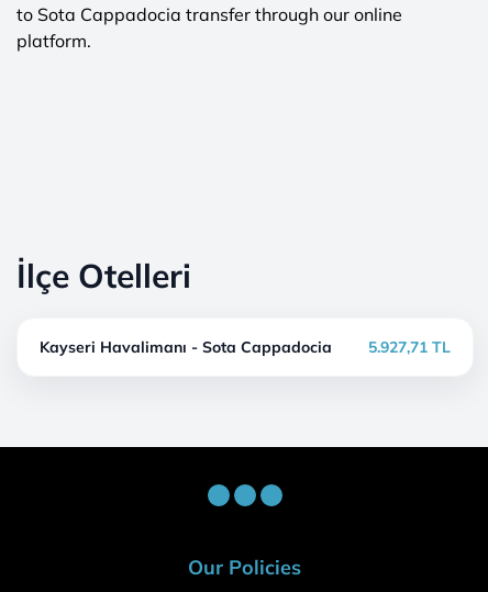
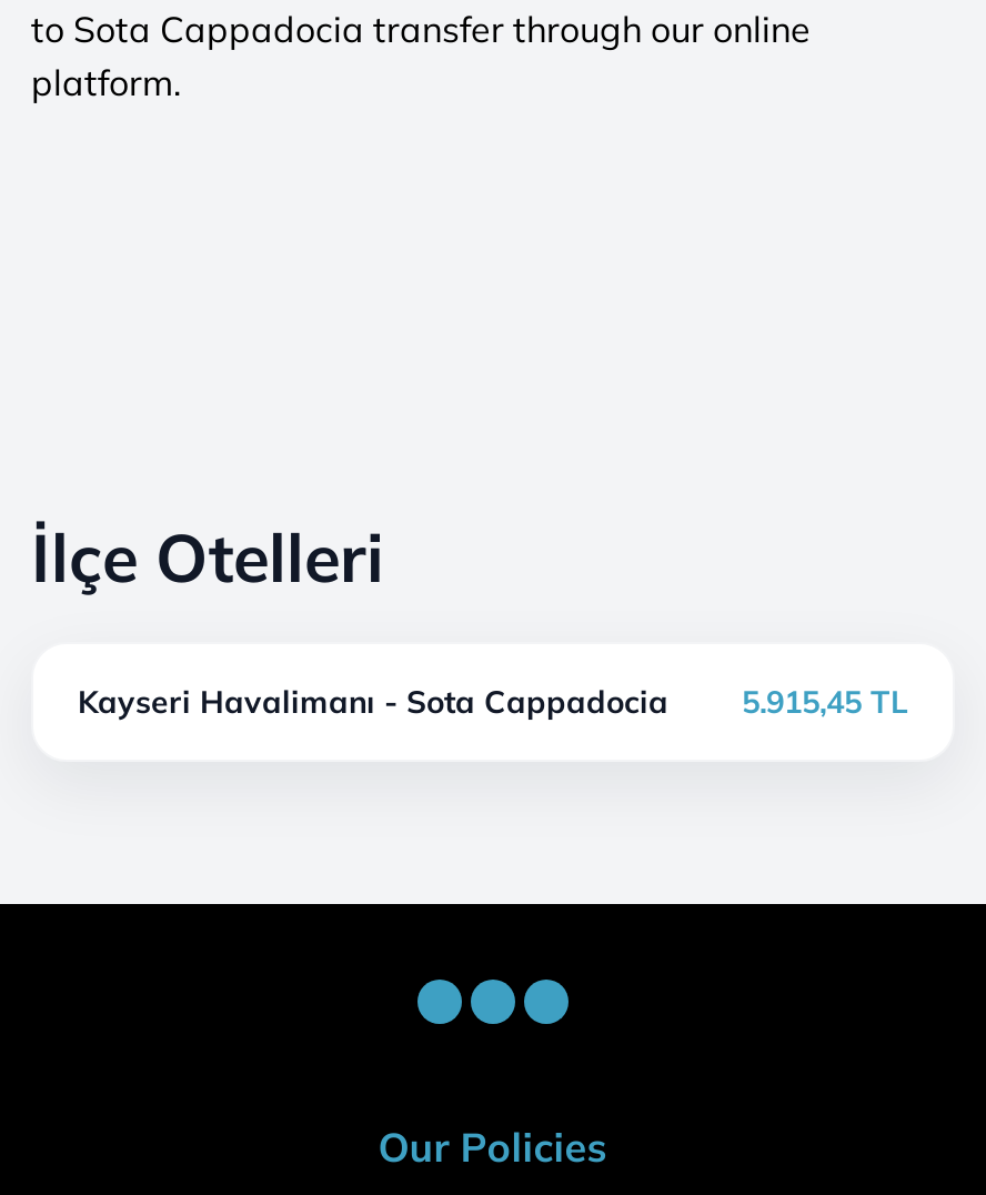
- Kayseri Havalimanı - Sota Cappadocia 5.927,71 TL
+ Kayseri Havalimanı - Sota Cappadocia 5.915,45 TL
